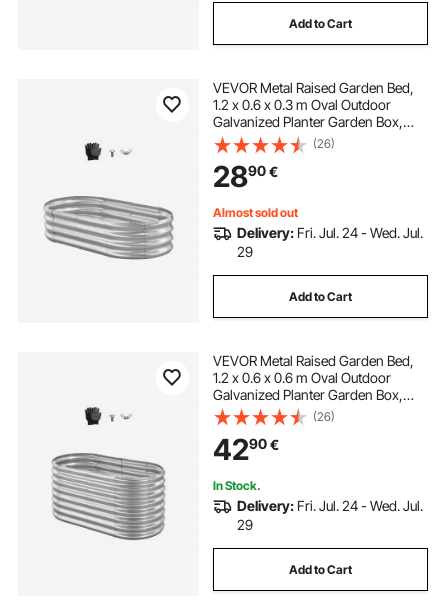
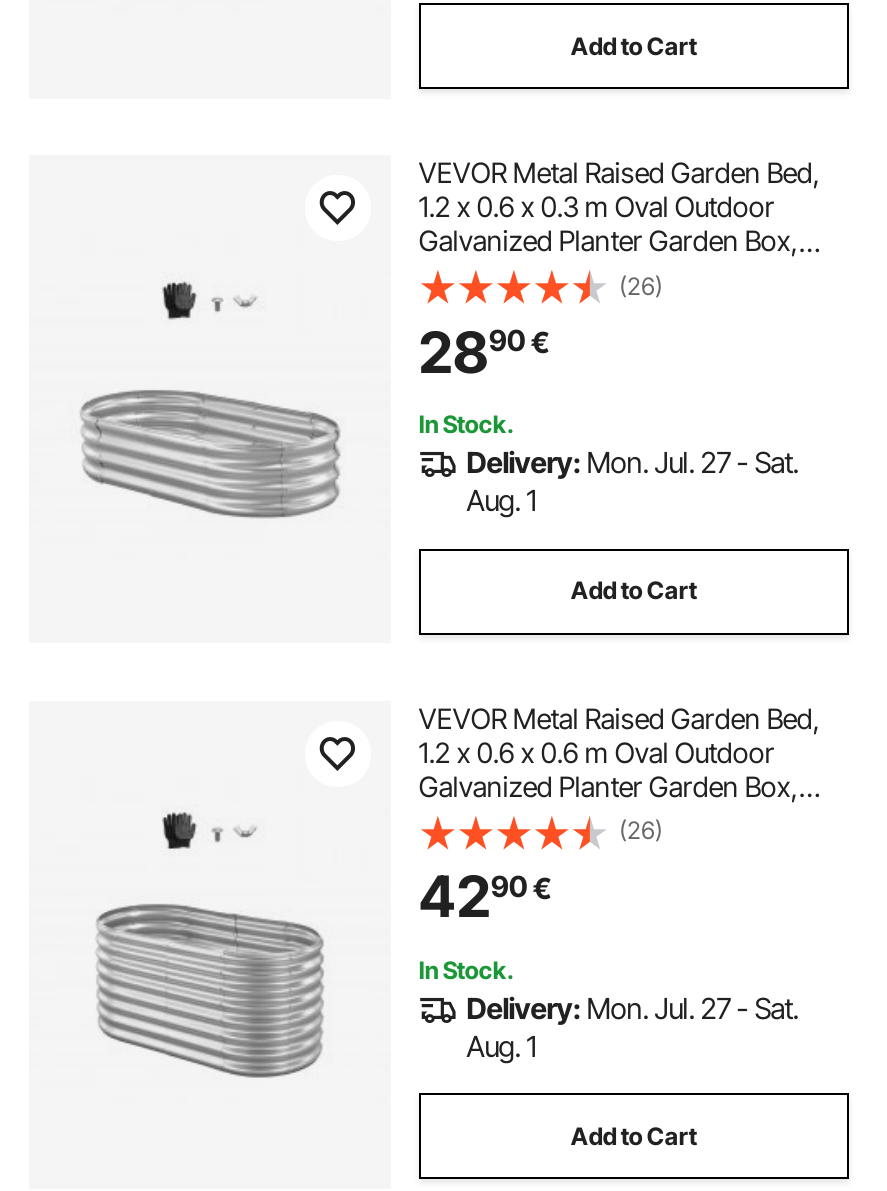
- Almost sold out
- Delivery: Fri. Jul. 24 - Wed. Jul.
- 29
+ In Stock.
+ Delivery: Mon. Jul. 27 - Sat.
+ Aug. 1

- Delivery: Fri. Jul. 24 - Wed. Jul.
- 29
+ Delivery: Mon. Jul. 27 - Sat.
+ Aug. 1
